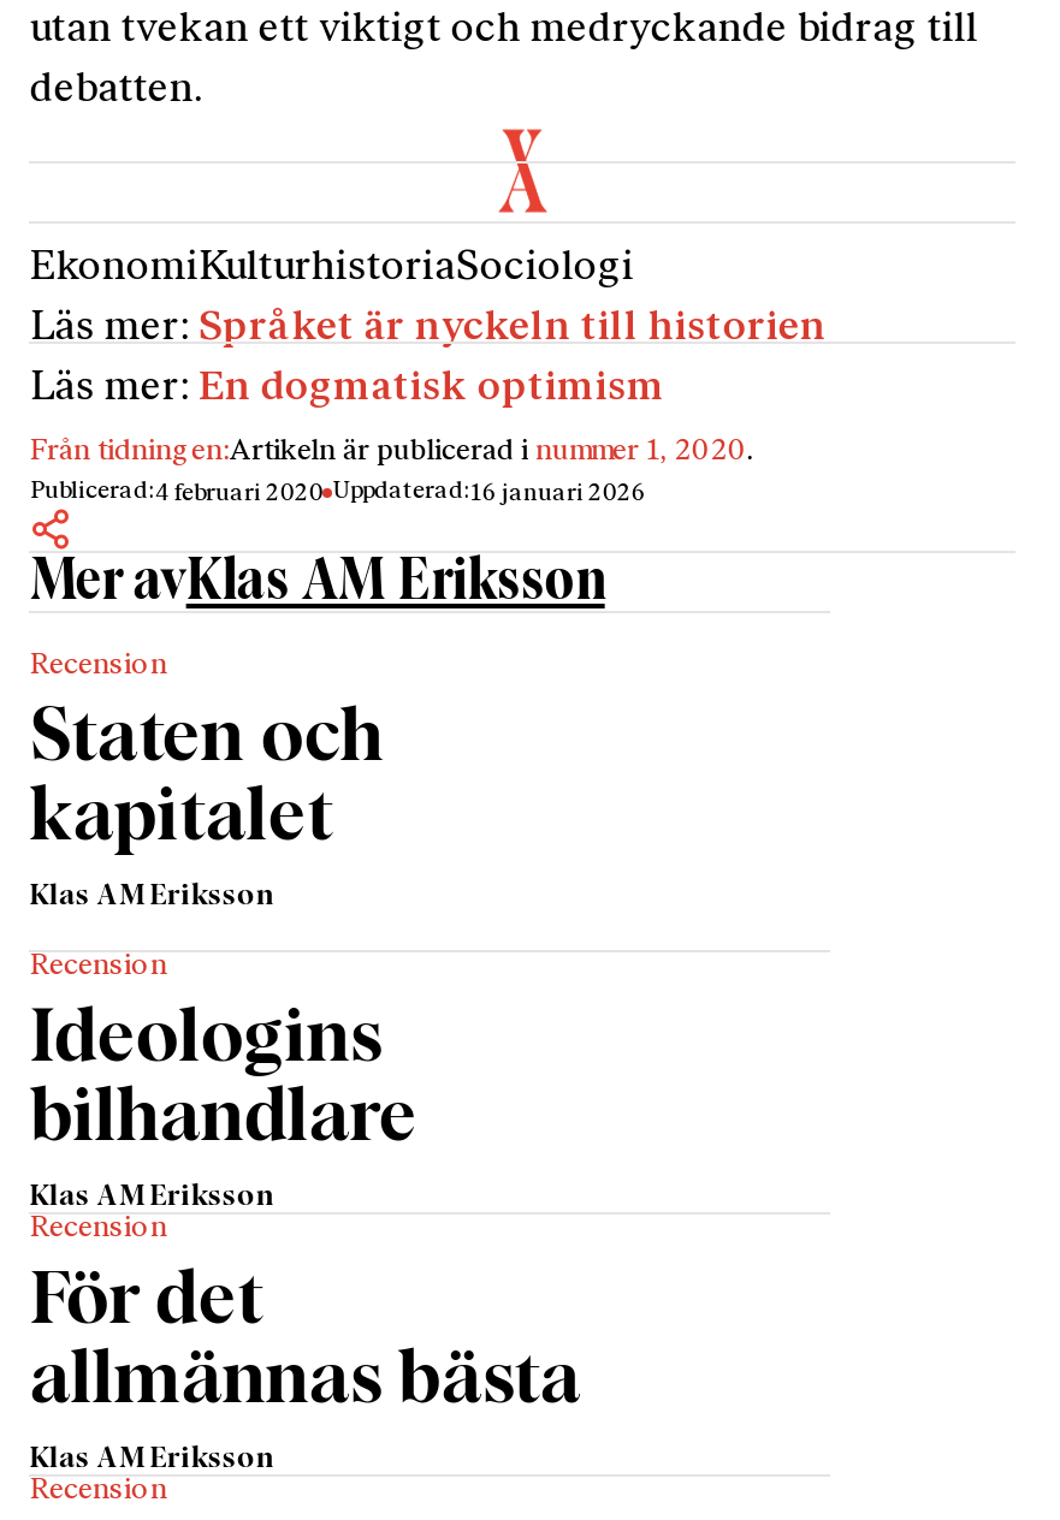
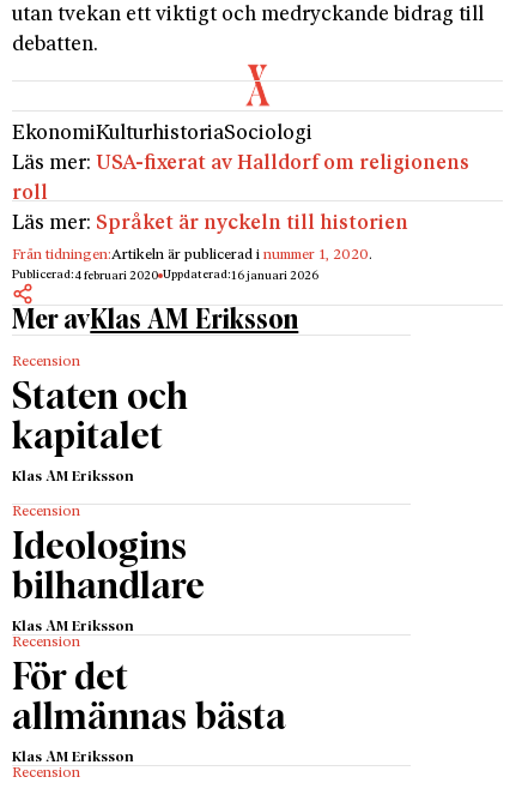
+ Läs mer: USA-fixerat av Halldorf om religionens
+ roll

moved down: Läs mer: Språket är nyckeln till historien

- Läs mer: En dogmatisk optimism
